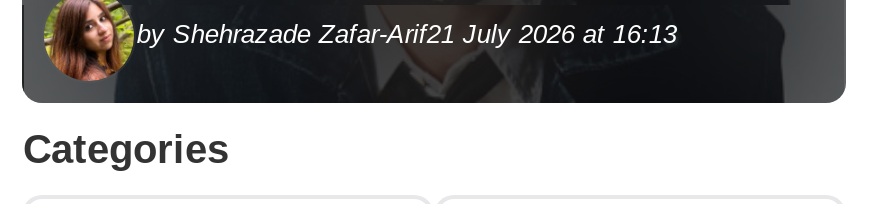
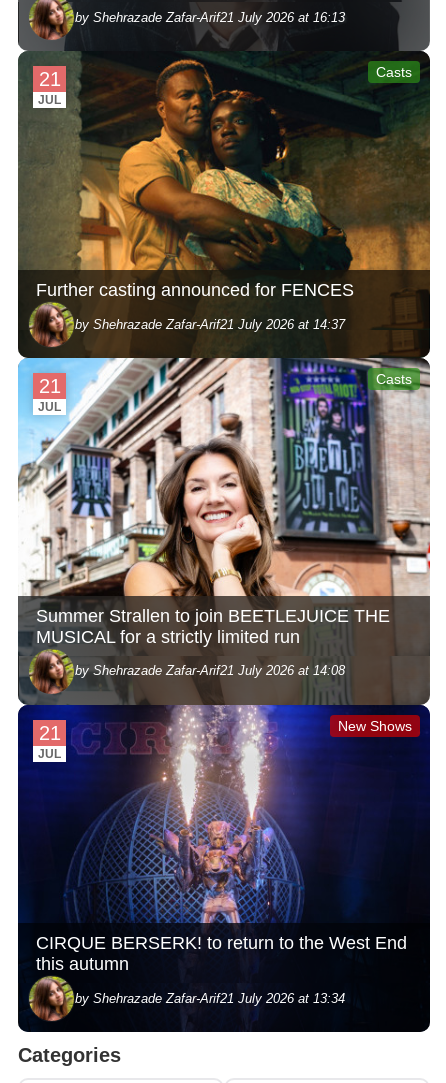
+ [image]
+ 21
+ JUL

+ [image]
+ Summer Strallen to join BEETLEJUICE THE
+ MUSICAL for a strictly limited run
+ by Shehrazade Zafar-Arif21 July 2026 at 14:08
+ 21
+ JUL

+ Further casting announced for FENCES
+ by Shehrazade Zafar-Arif21 July 2026 at 14:37
+ 21
+ JUL

+ CIRQUE BERSERK! to return to the West End
+ this autumn
+ by Shehrazade Zafar-Arif21 July 2026 at 13:34

+ New Shows

+ Casts

+ Casts
